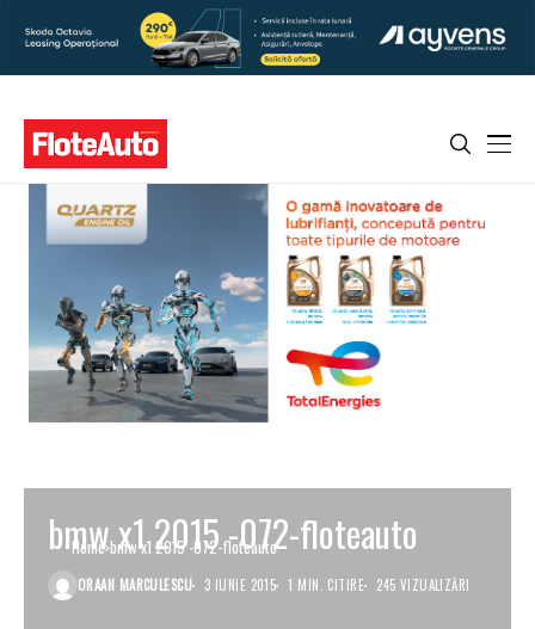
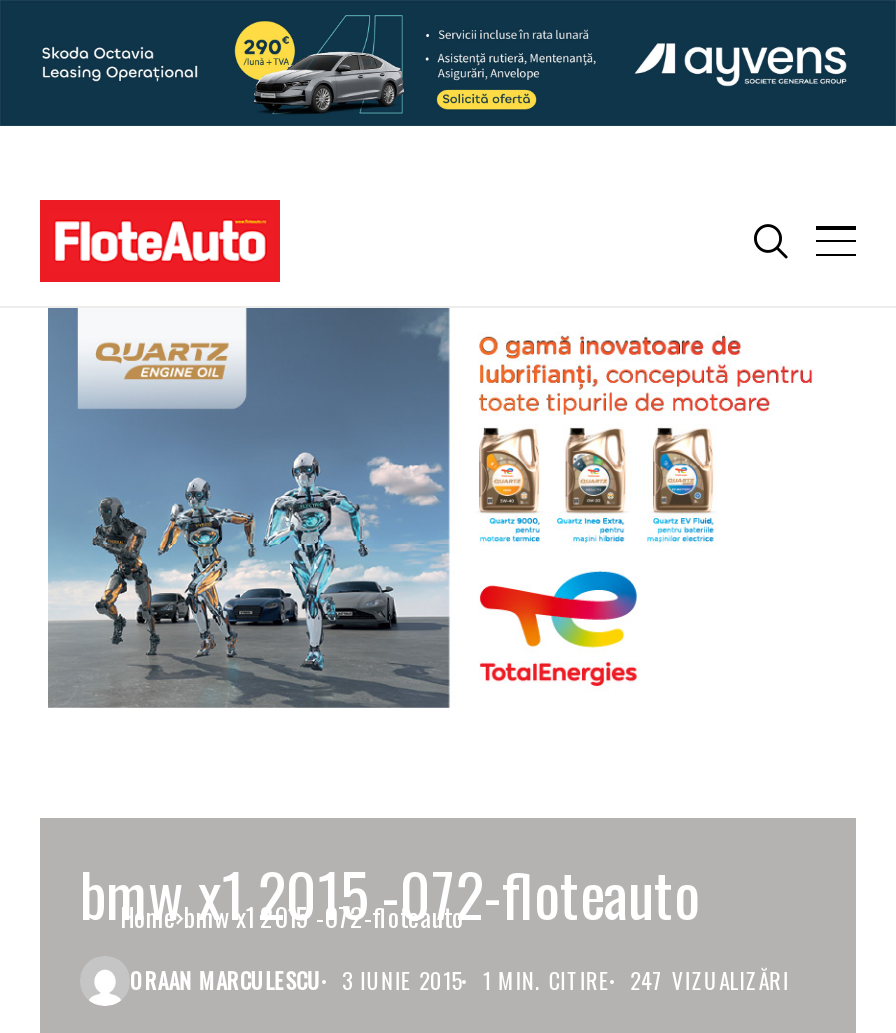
- ORAAN MARCULESCU 3 IUNIE 2015 1 MIN. CITIRE 245 VIZUALIZĂRI
+ ORAAN MARCULESCU 3 IUNIE 2015 1 MIN. CITIRE 247 VIZUALIZĂRI
